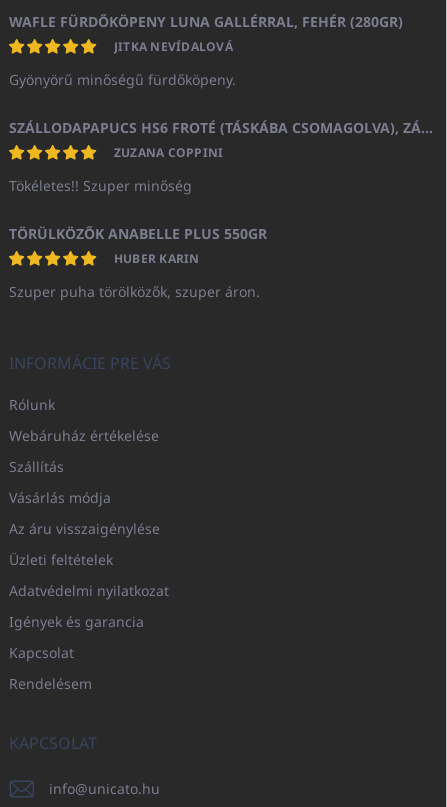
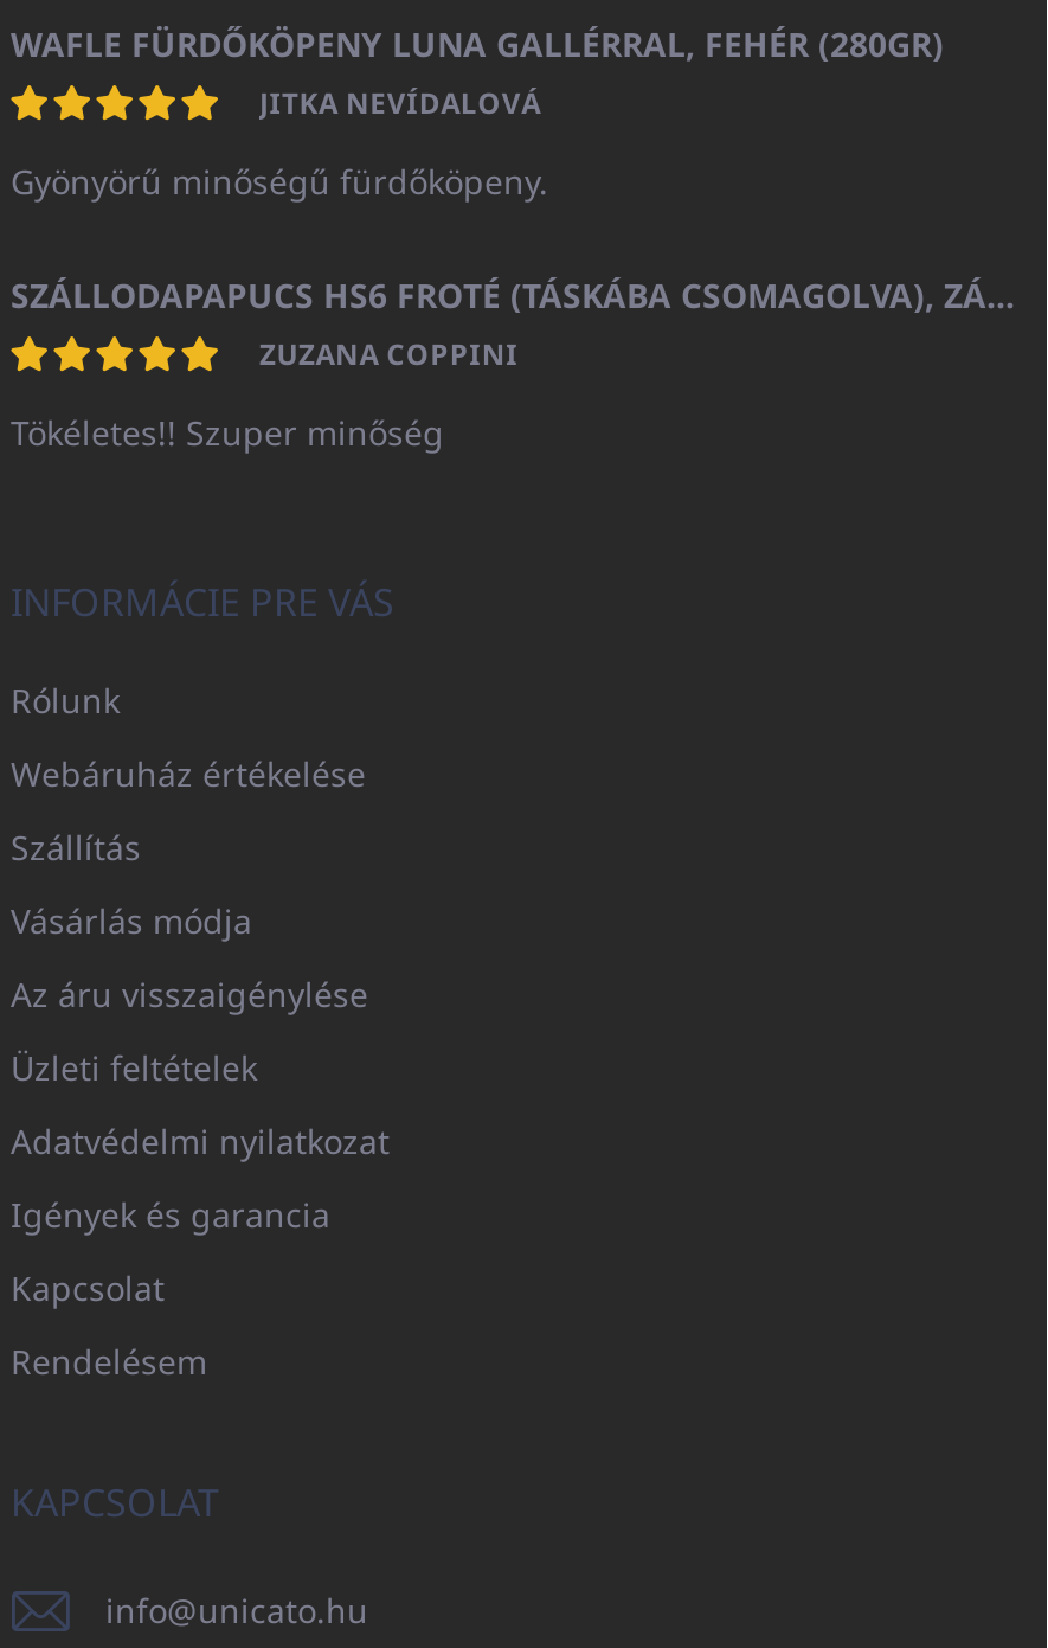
- TÖRÜLKÖZŐK ANABELLE PLUS 550GR
- HUBER KARIN
- Szuper puha törölközők, szuper áron.
